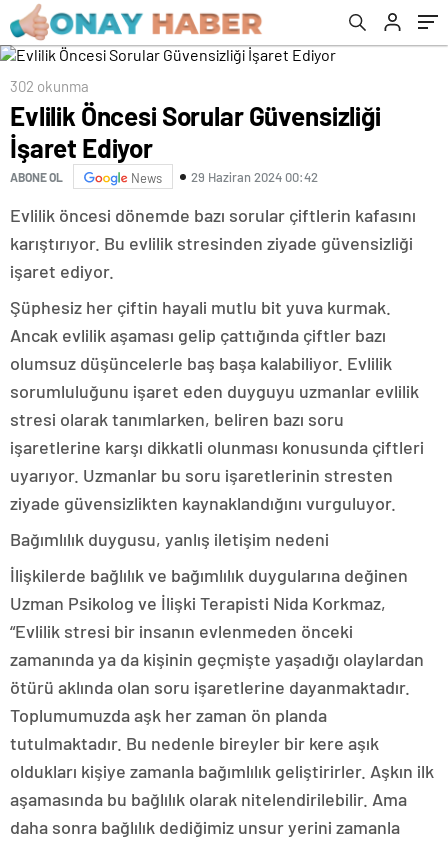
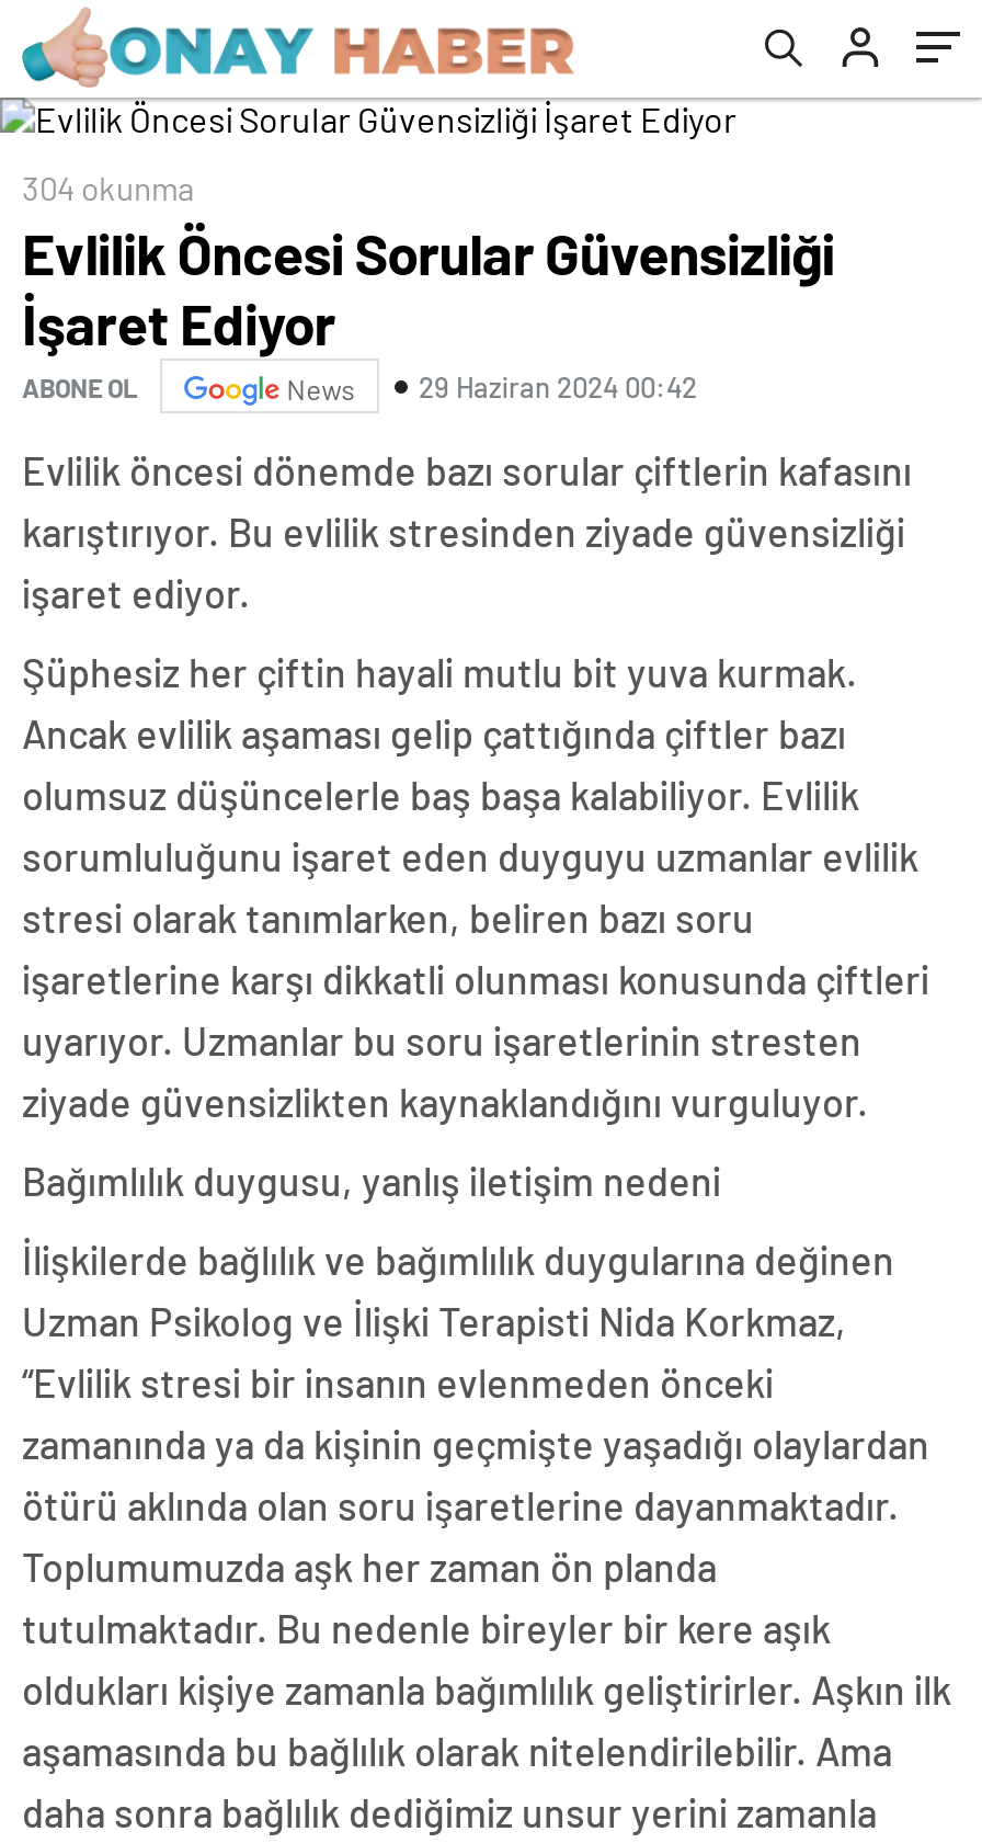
- 302 okunma
+ 304 okunma
